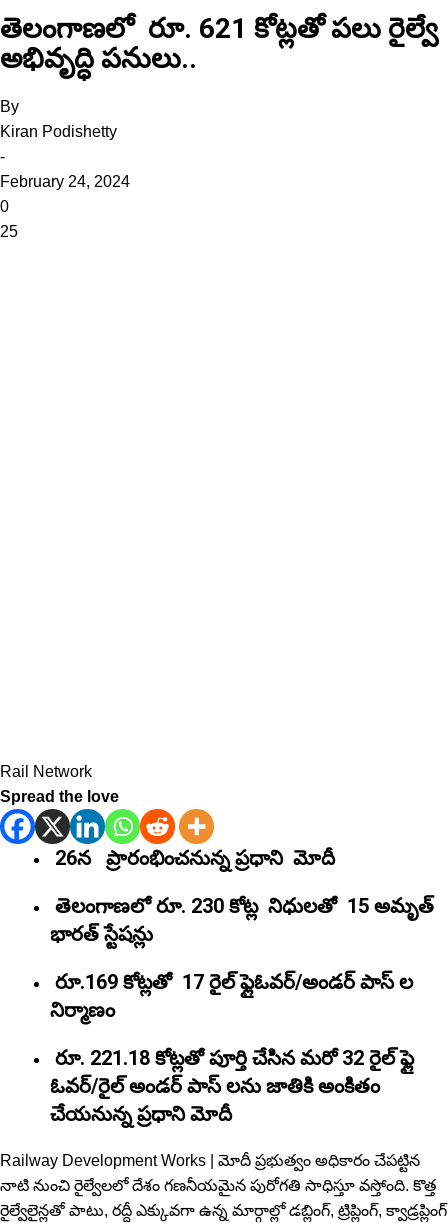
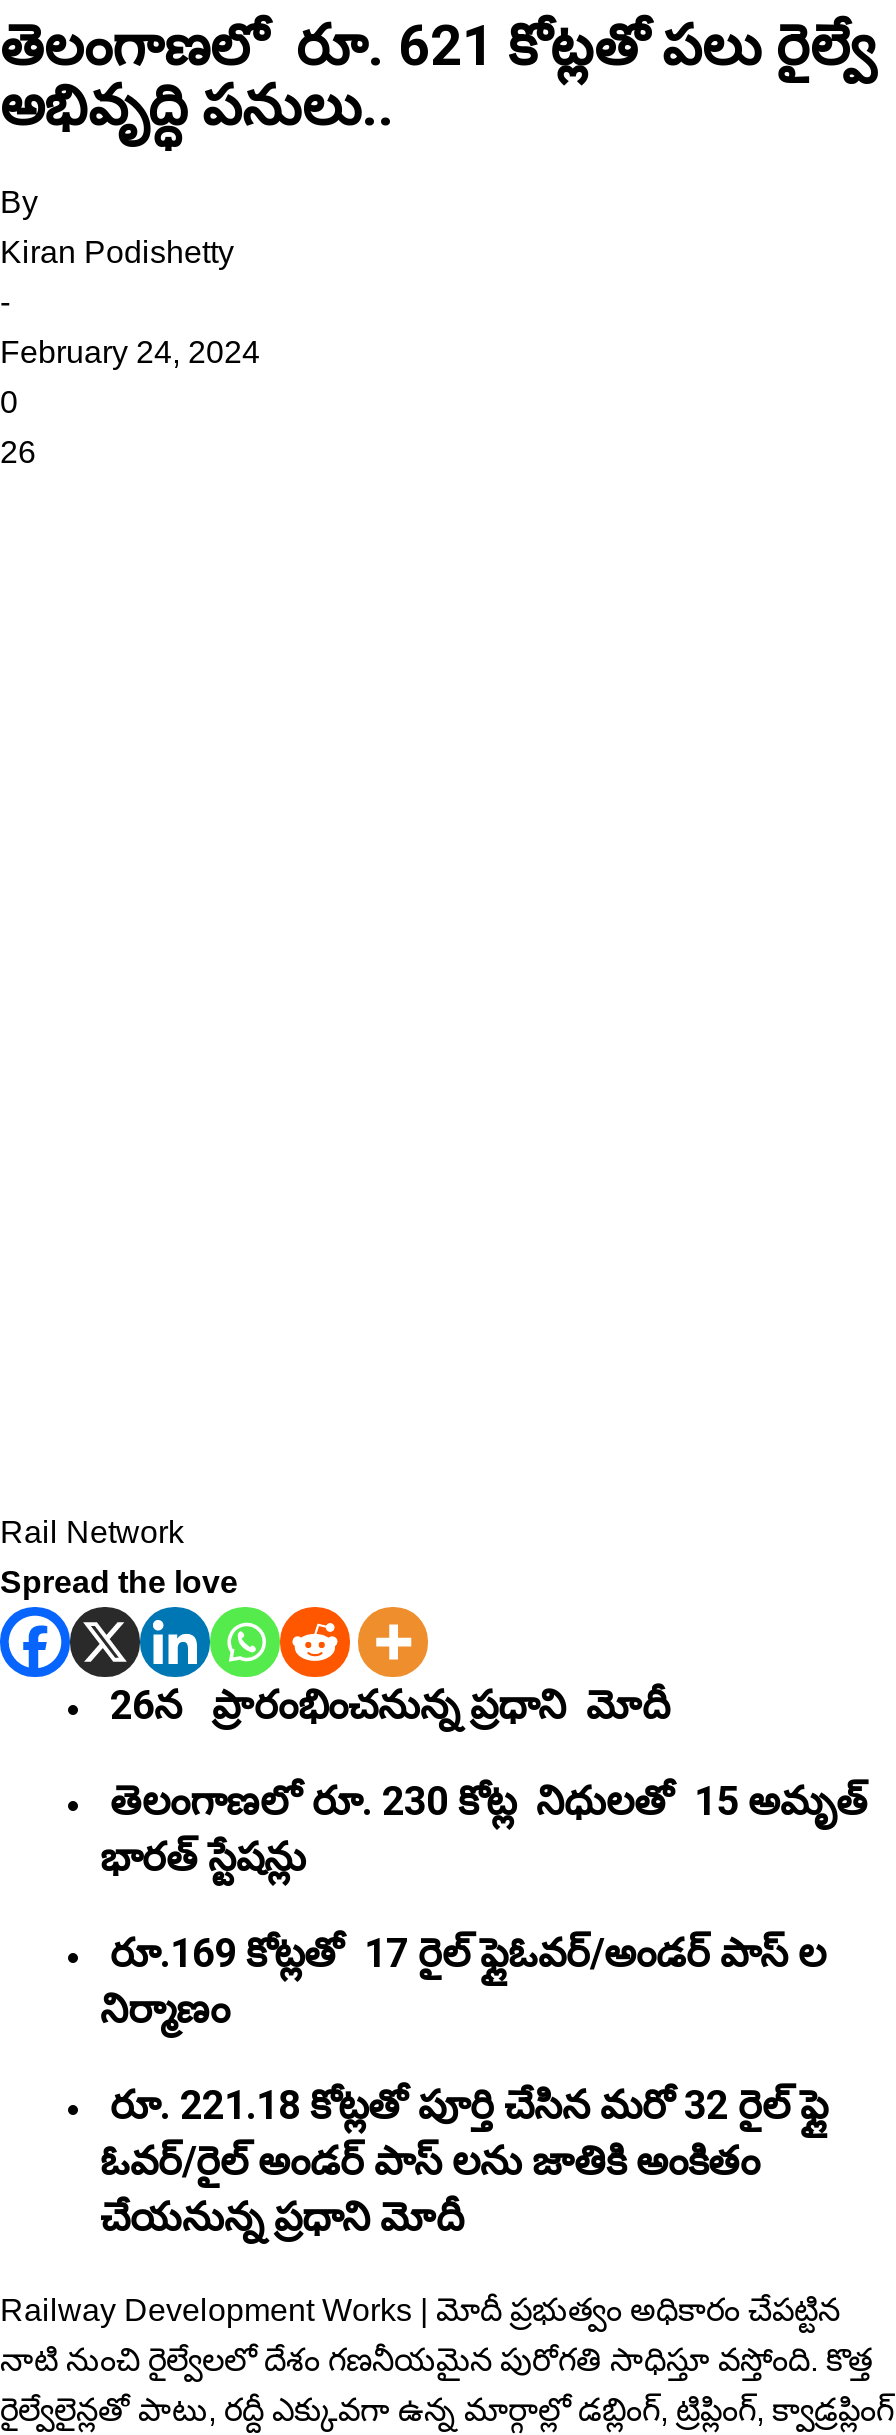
- 25
+ 26
